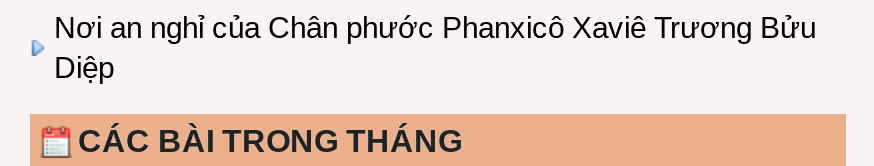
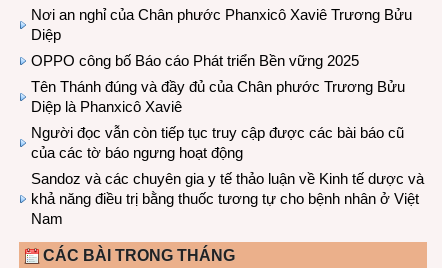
+ OPPO công bố Báo cáo Phát triển Bền vững 2025
+ Tên Thánh đúng và đầy đủ của Chân phước Trương Bửu
+ Diệp là Phanxicô Xaviê
+ Người đọc vẫn còn tiếp tục truy cập được các bài báo cũ
+ của các tờ báo ngưng hoạt động
+ Sandoz và các chuyên gia y tế thảo luận về Kinh tế dược và
+ khả năng điều trị bằng thuốc tương tự cho bệnh nhân ở Việt
+ Nam
